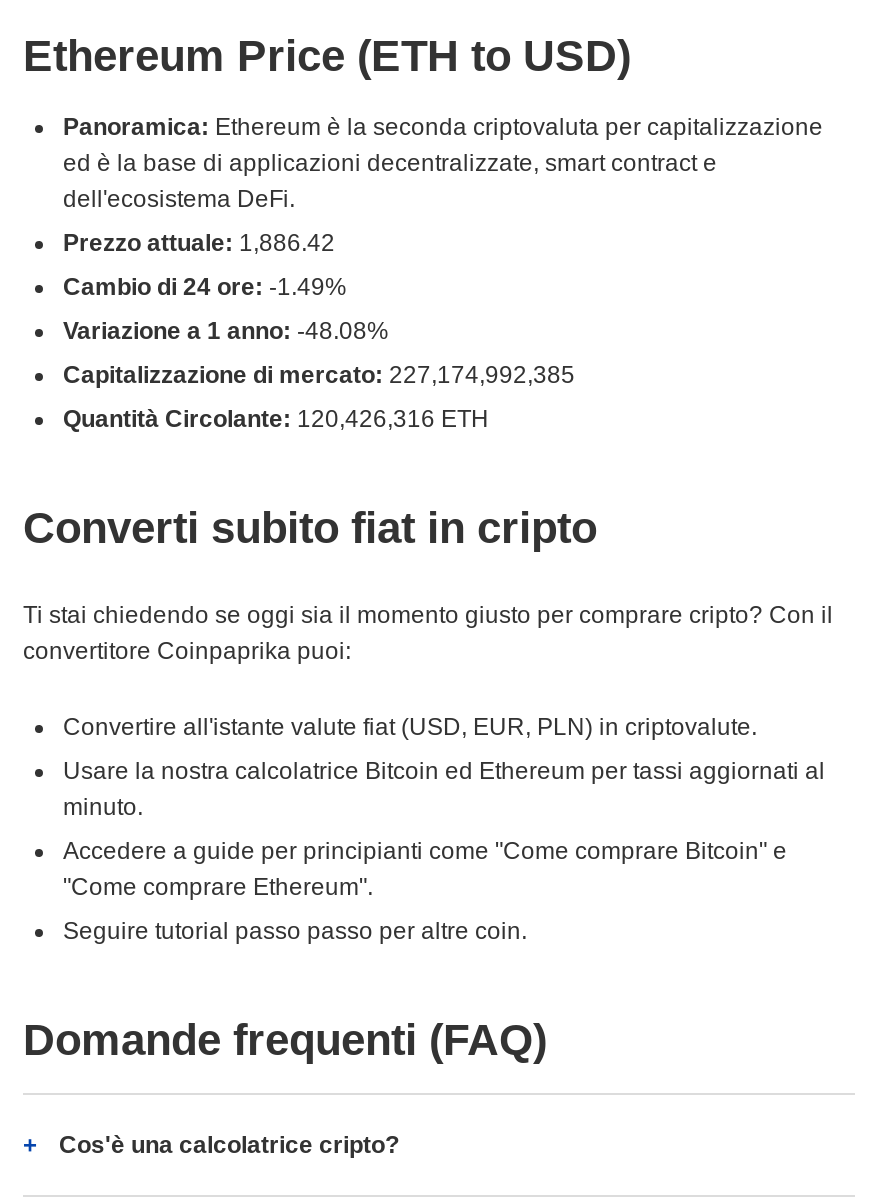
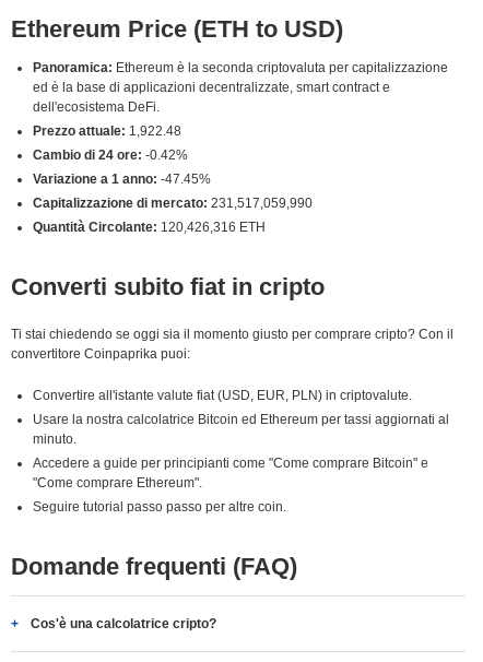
- Prezzo attuale: 1,886.42
+ Prezzo attuale: 1,922.48

- Cambio di 24 ore: -1.49%
+ Cambio di 24 ore: -0.42%

- Variazione a 1 anno: -48.08%
+ Variazione a 1 anno: -47.45%

- Capitalizzazione di mercato: 227,174,992,385
+ Capitalizzazione di mercato: 231,517,059,990
